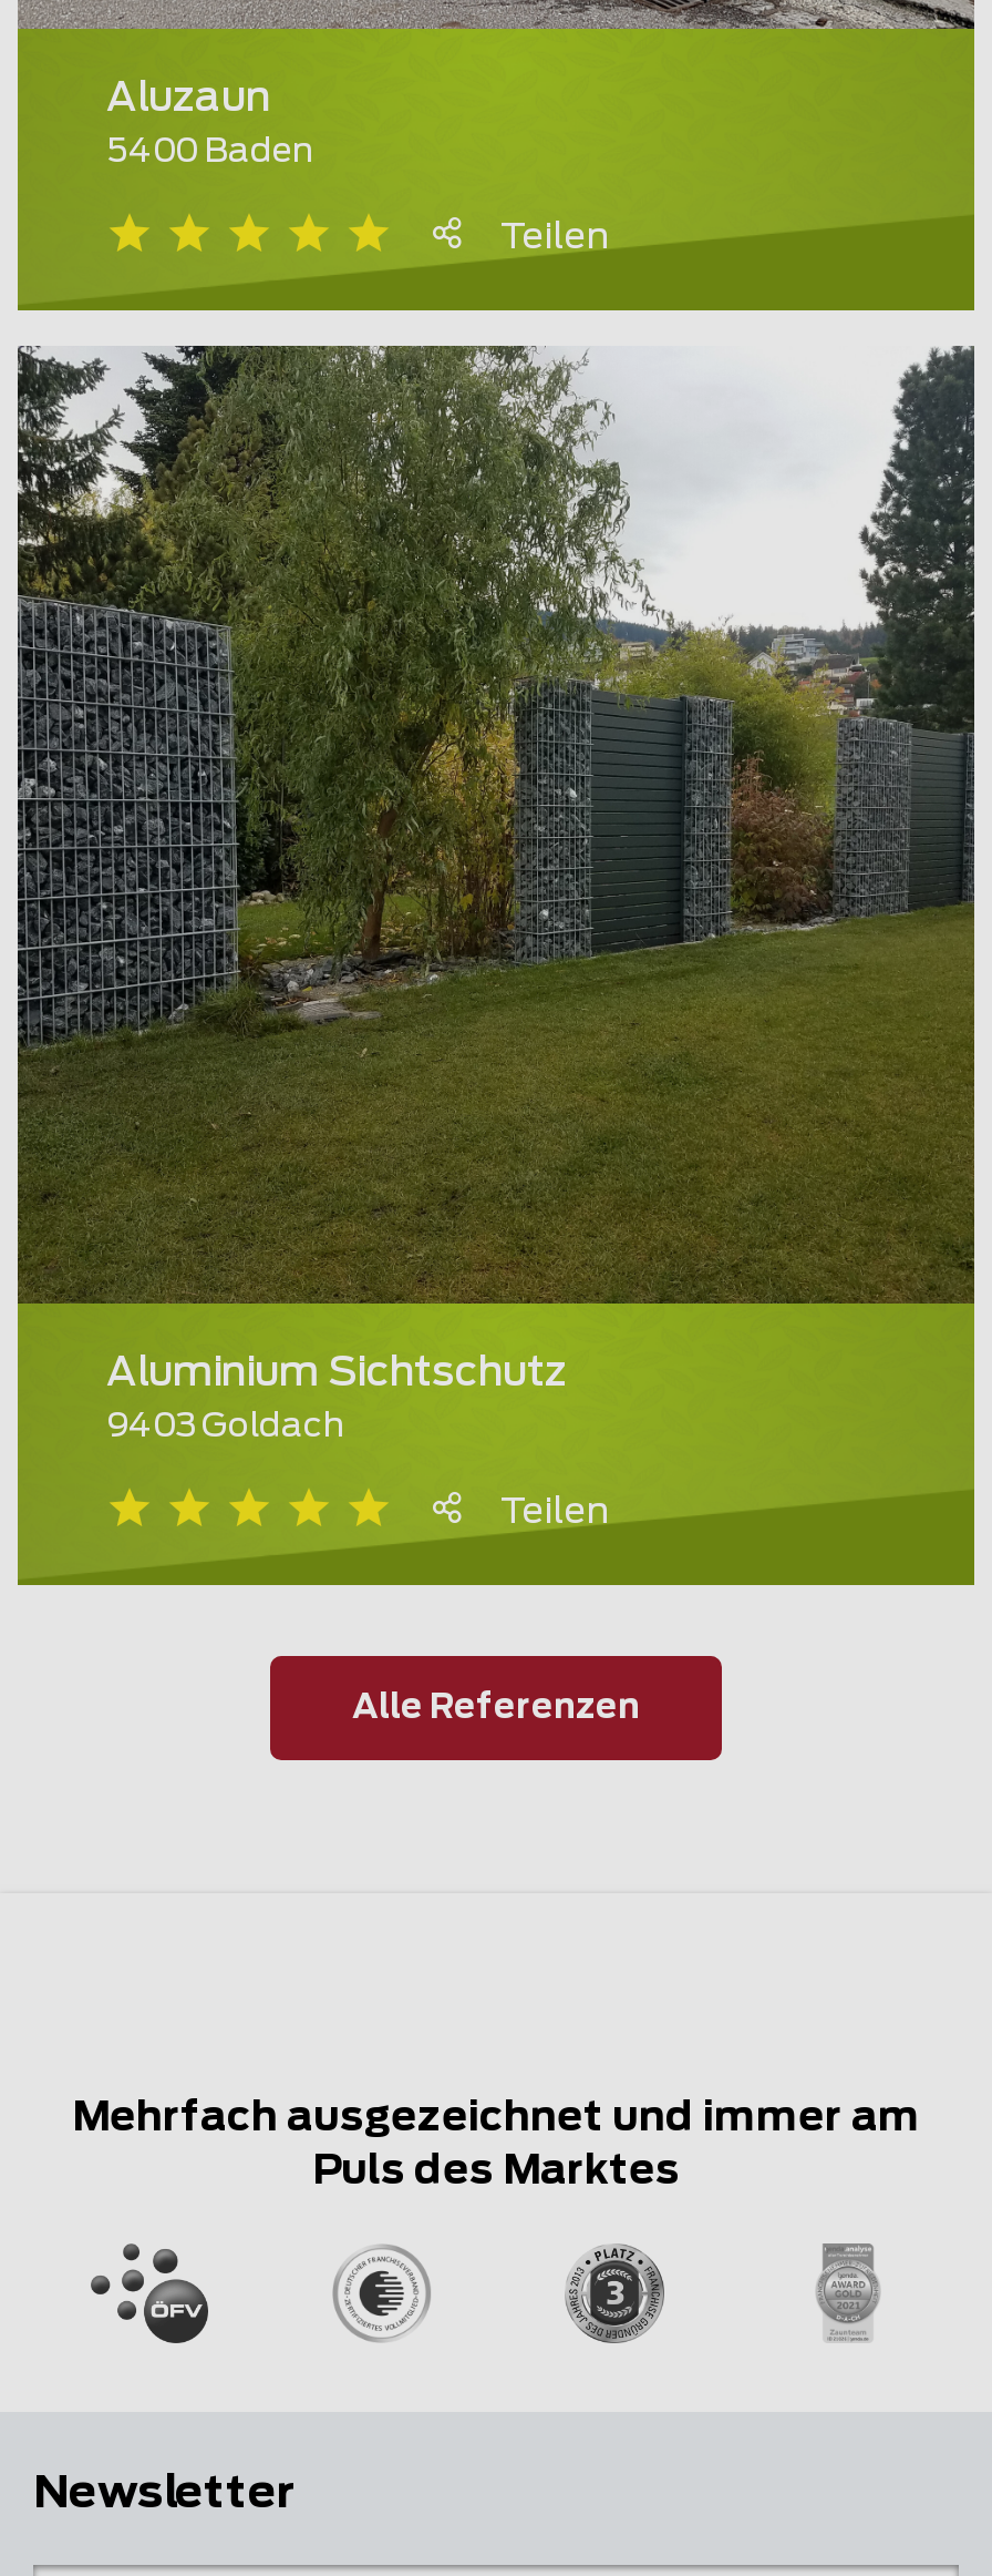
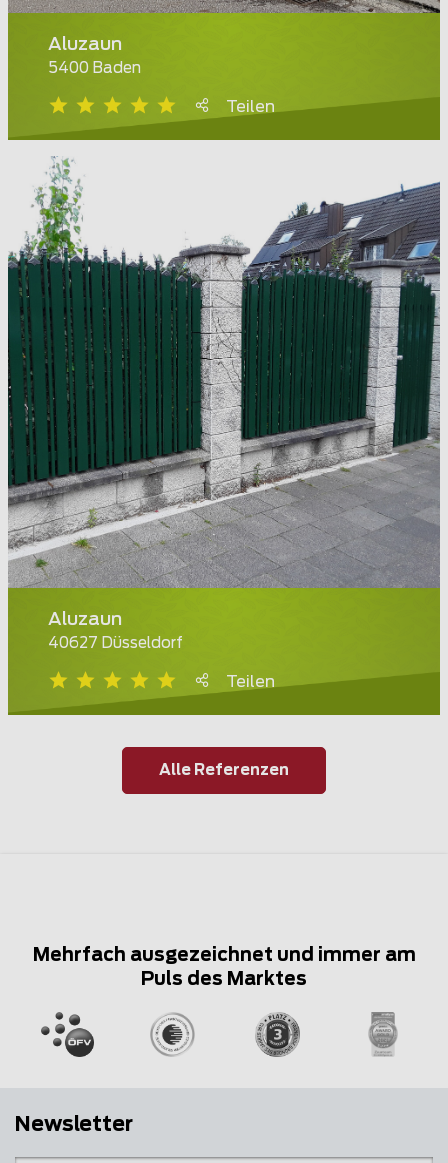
- [image]
- Aluminium Sichtschutz
- 9403 Goldach
+ [image]
+ Aluzaun
+ 40627 Düsseldorf
